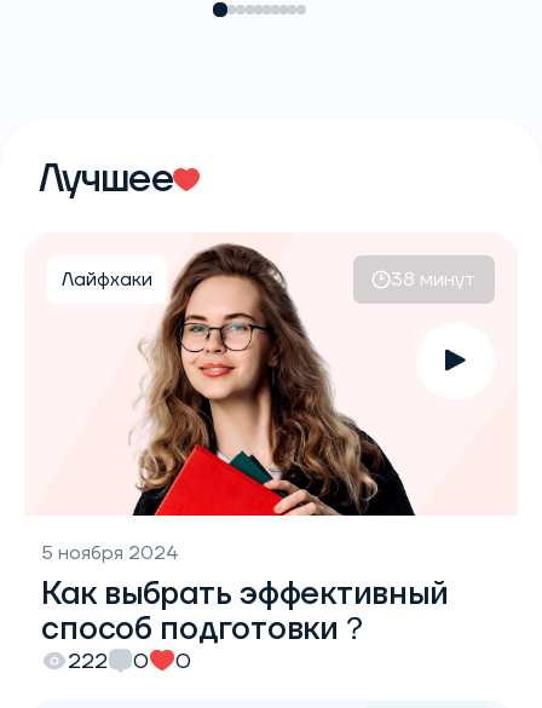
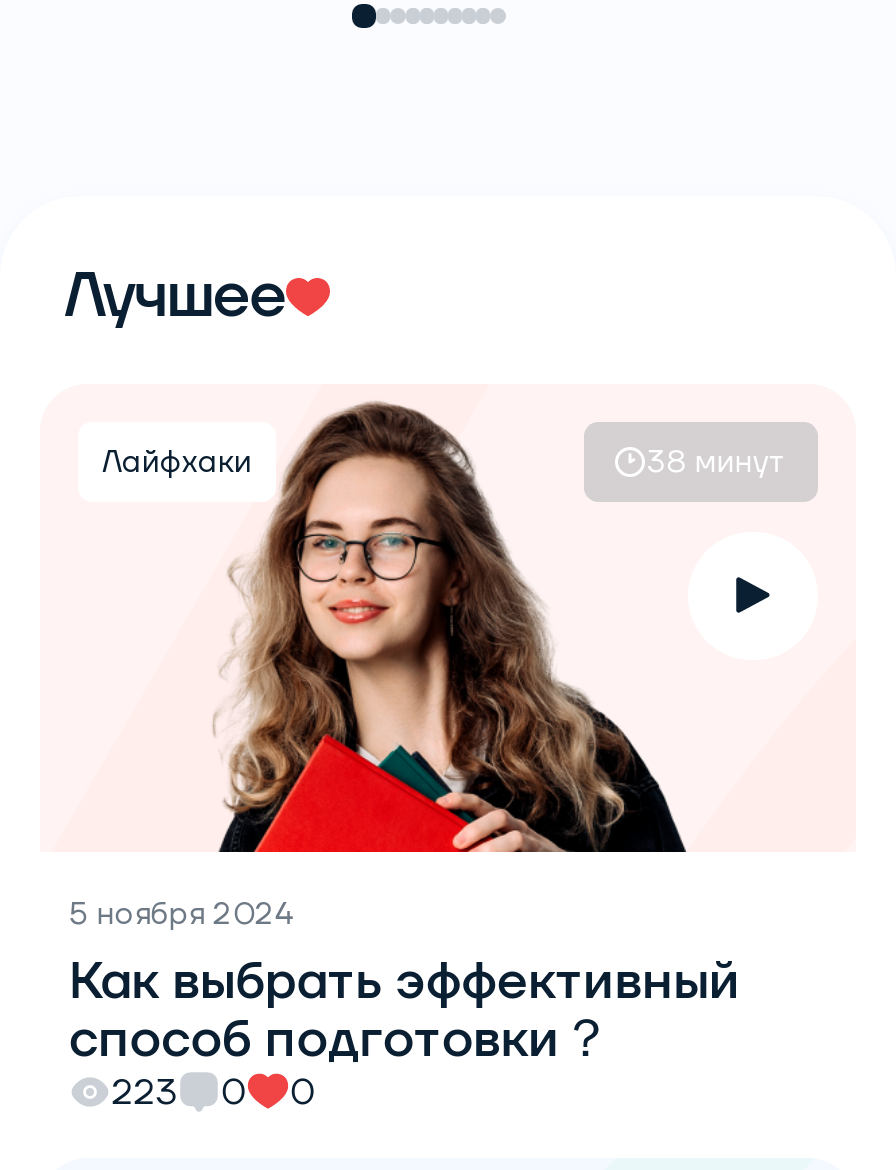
- 222
+ 223
